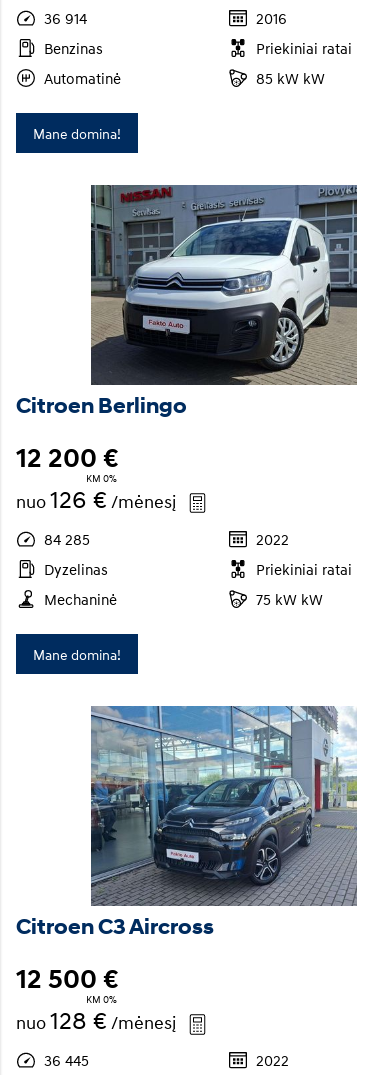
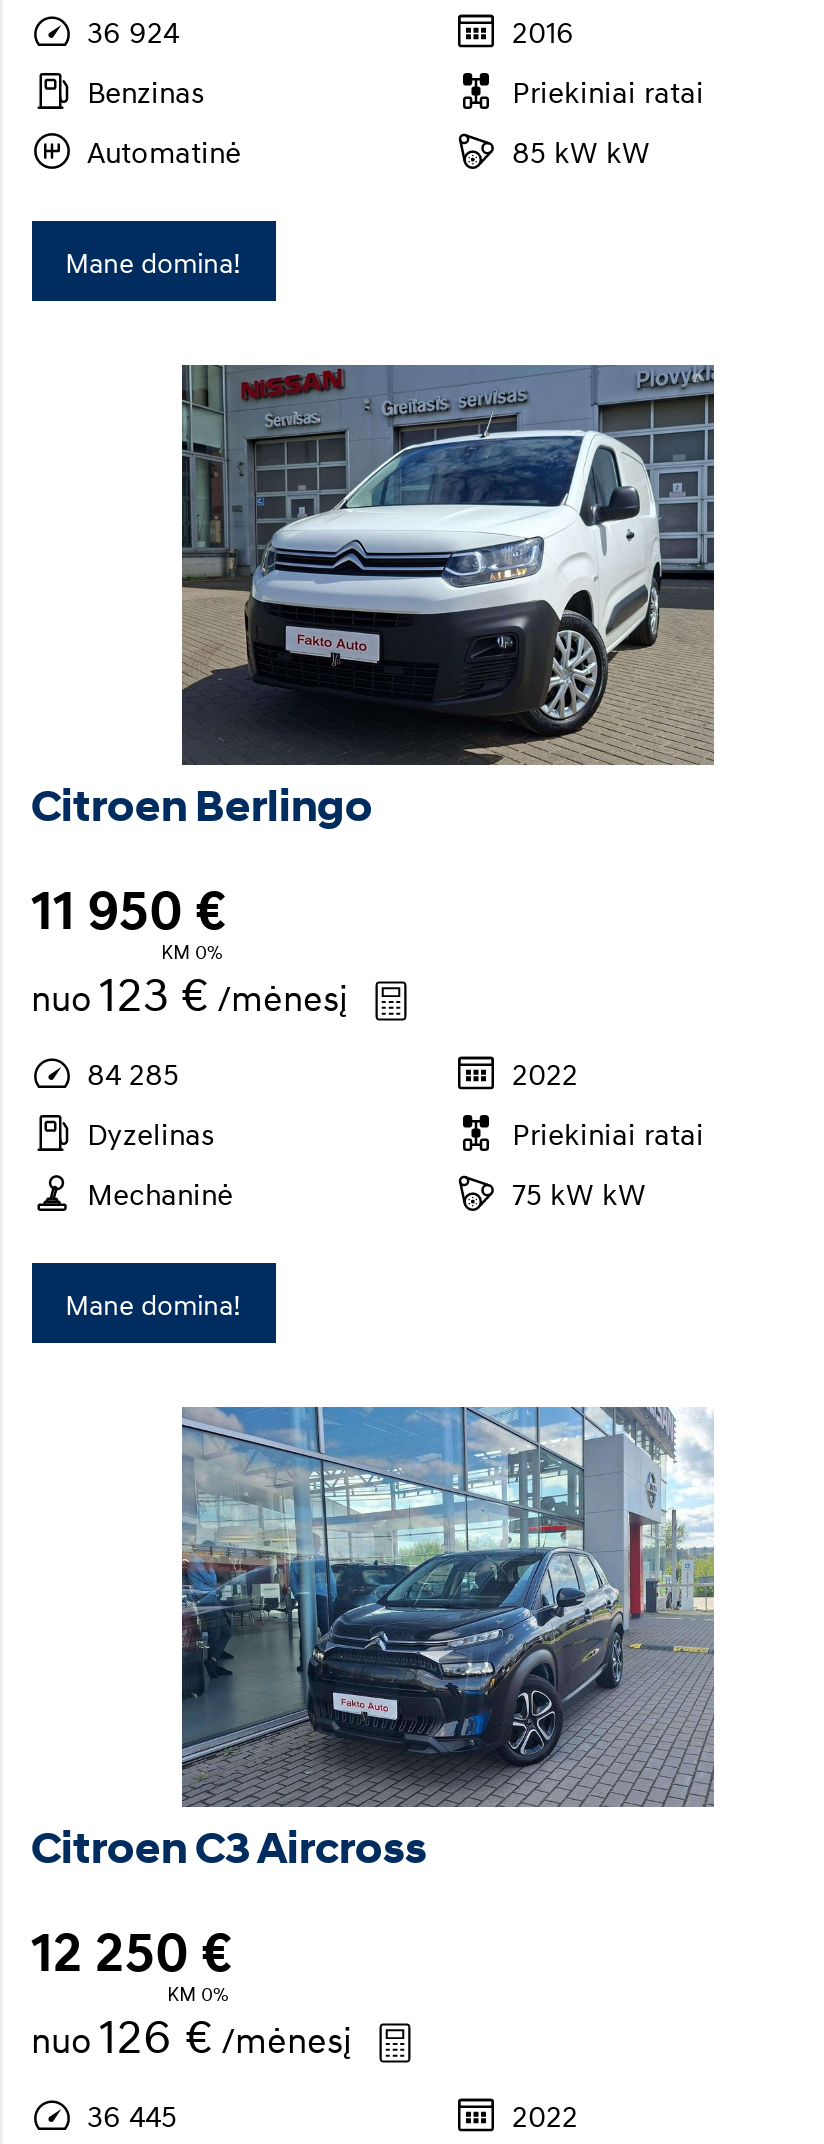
- 36 914
+ 36 924

- 12 200 €
+ 11 950 €

- nuo 126 €/mėnesį
+ nuo 123 €/mėnesį

- 12 500 €
+ 12 250 €

- nuo 128 €/mėnesį
+ nuo 126 €/mėnesį
